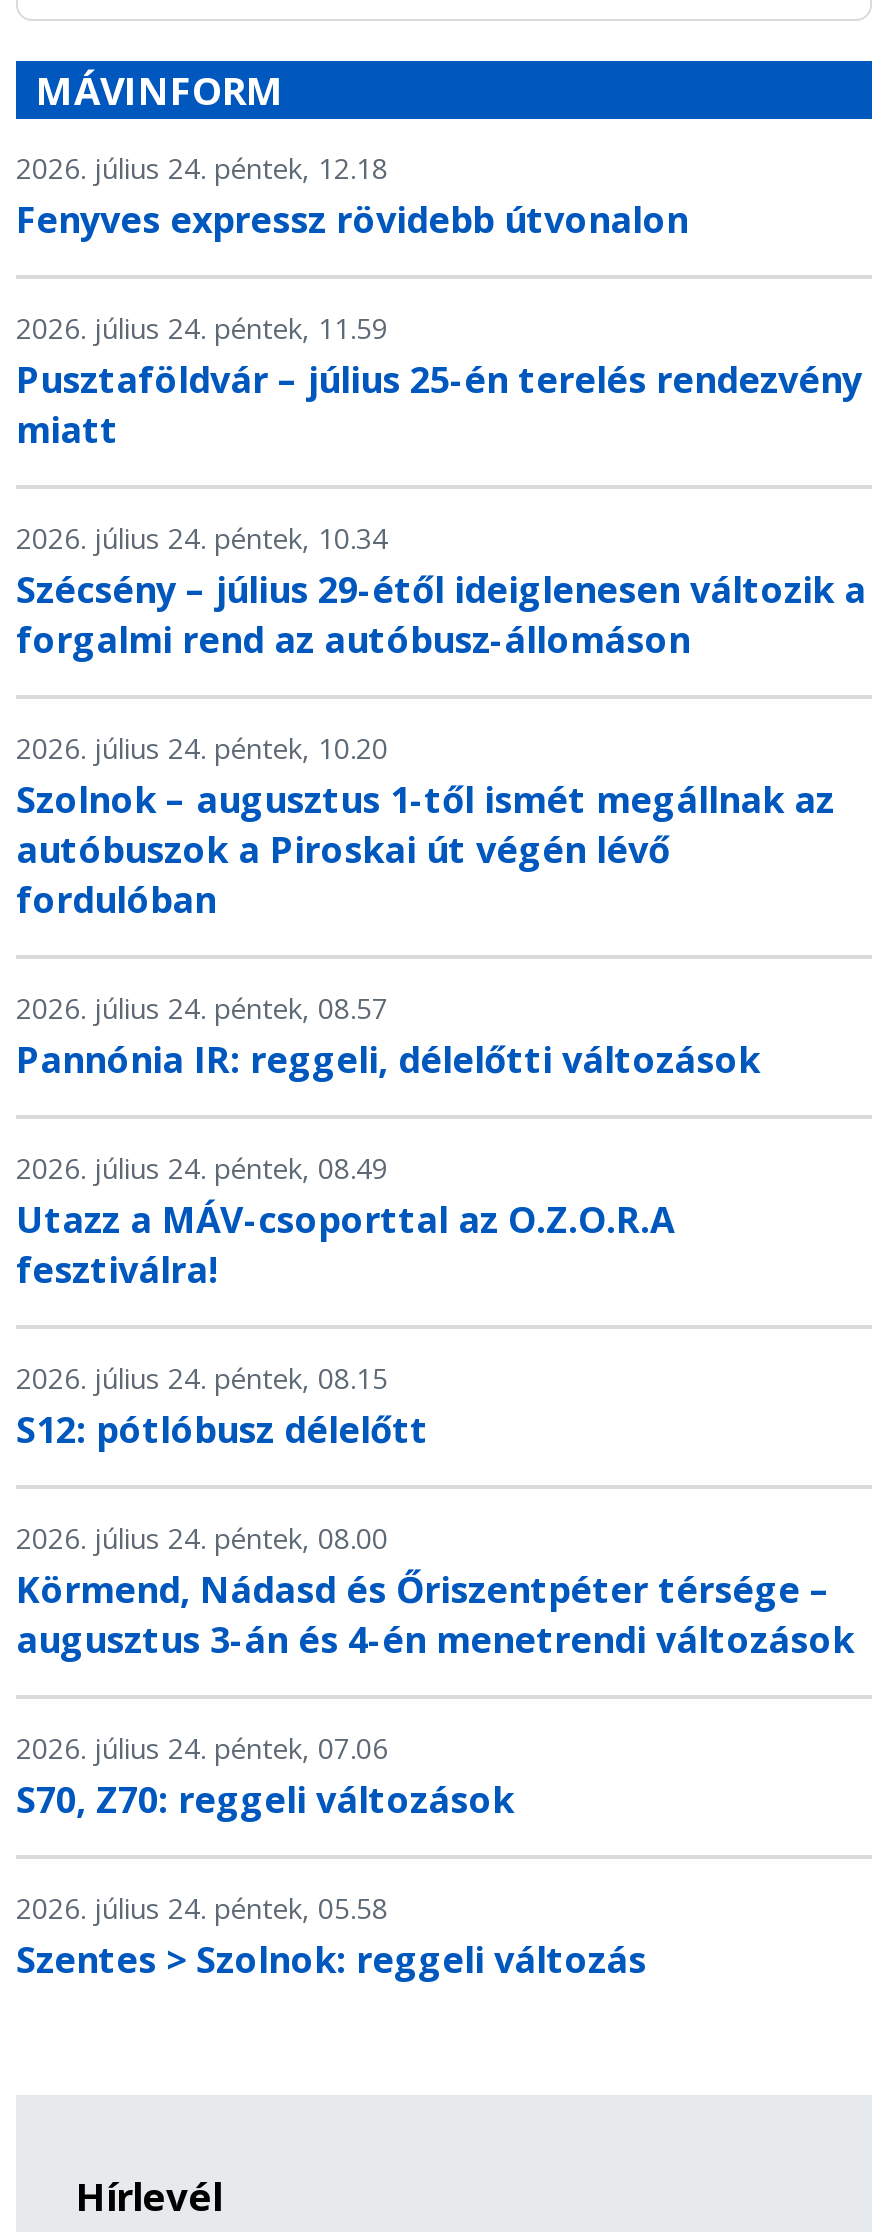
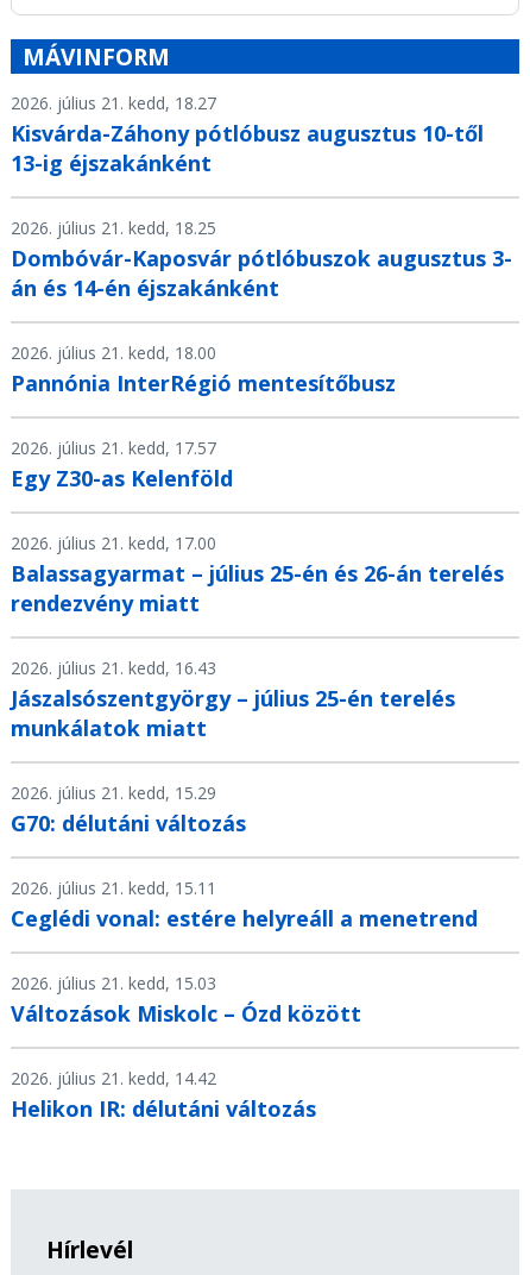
- 2026. július 24. péntek, 12.18
- Fenyves expressz rövidebb útvonalon
+ 2026. július 21. kedd, 18.27
+ Kisvárda-Záhony pótlóbusz augusztus 10-től
+ 13-ig éjszakánként

- 2026. július 24. péntek, 11.59
- Pusztaföldvár – július 25-én terelés rendezvény
- miatt
+ 2026. július 21. kedd, 18.25
+ Dombóvár-Kaposvár pótlóbuszok augusztus 3-
+ án és 14-én éjszakánként

- 2026. július 24. péntek, 10.34
- Szécsény – július 29-étől ideiglenesen változik a
- forgalmi rend az autóbusz-állomáson
+ 2026. július 21. kedd, 18.00
+ Pannónia InterRégió mentesítőbusz

- 2026. július 24. péntek, 10.20
- Szolnok – augusztus 1-től ismét megállnak az
- autóbuszok a Piroskai út végén lévő
- fordulóban
+ 2026. július 21. kedd, 17.57
+ Egy Z30-as Kelenföld

- 2026. július 24. péntek, 08.57
- Pannónia IR: reggeli, délelőtti változások
+ 2026. július 21. kedd, 17.00
+ Balassagyarmat – július 25-én és 26-án terelés
+ rendezvény miatt

- 2026. július 24. péntek, 08.49
- Utazz a MÁV-csoporttal az O.Z.O.R.A
- fesztiválra!
+ 2026. július 21. kedd, 16.43
+ Jászalsószentgyörgy – július 25-én terelés
+ munkálatok miatt

- 2026. július 24. péntek, 08.15
- S12: pótlóbusz délelőtt
+ 2026. július 21. kedd, 15.29
+ G70: délutáni változás

- 2026. július 24. péntek, 08.00
- Körmend, Nádasd és Őriszentpéter térsége –
- augusztus 3-án és 4-én menetrendi változások
+ 2026. július 21. kedd, 15.11
+ Ceglédi vonal: estére helyreáll a menetrend

- 2026. július 24. péntek, 07.06
- S70, Z70: reggeli változások
+ 2026. július 21. kedd, 15.03
+ Változások Miskolc – Ózd között

- 2026. július 24. péntek, 05.58
- Szentes > Szolnok: reggeli változás
+ 2026. július 21. kedd, 14.42
+ Helikon IR: délutáni változás
